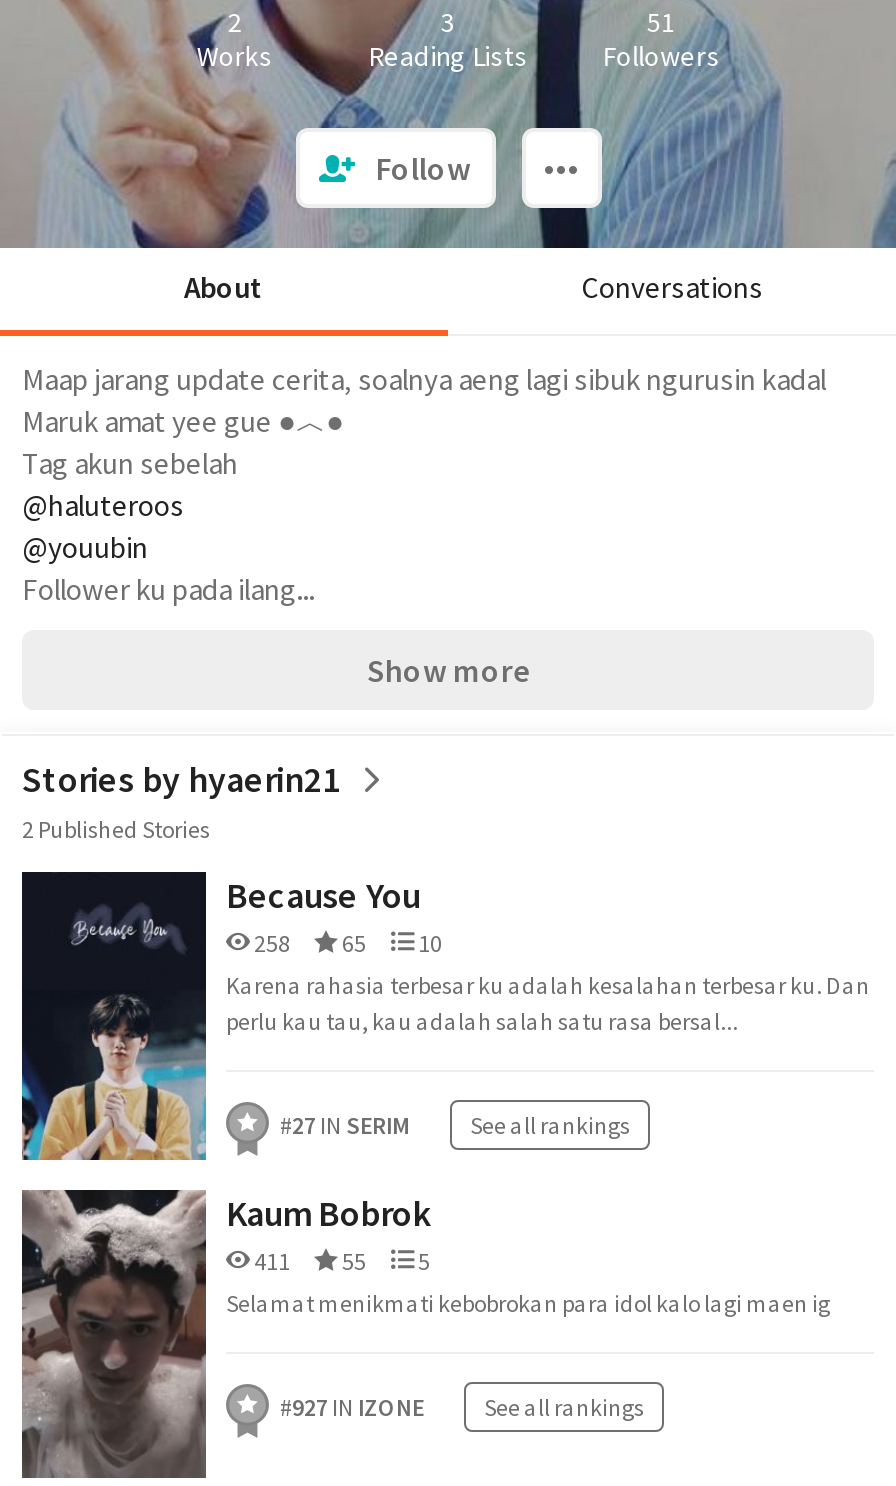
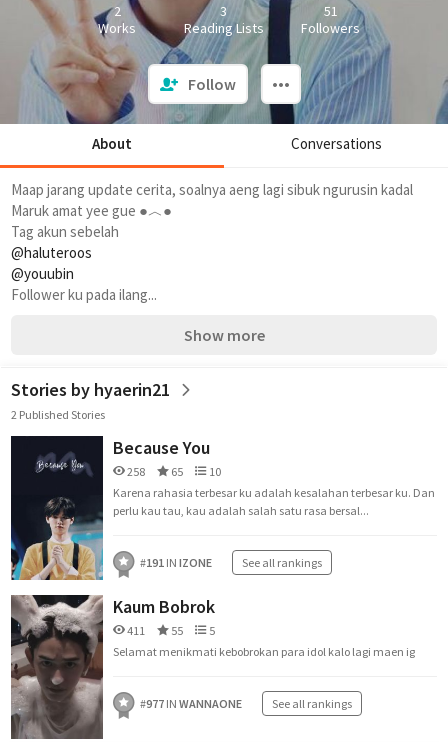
- #27 IN SERIM See all rankings
+ #191 IN IZONE See all rankings

- #927 IN IZONE See all rankings
+ #977 IN WANNAONE See all rankings
